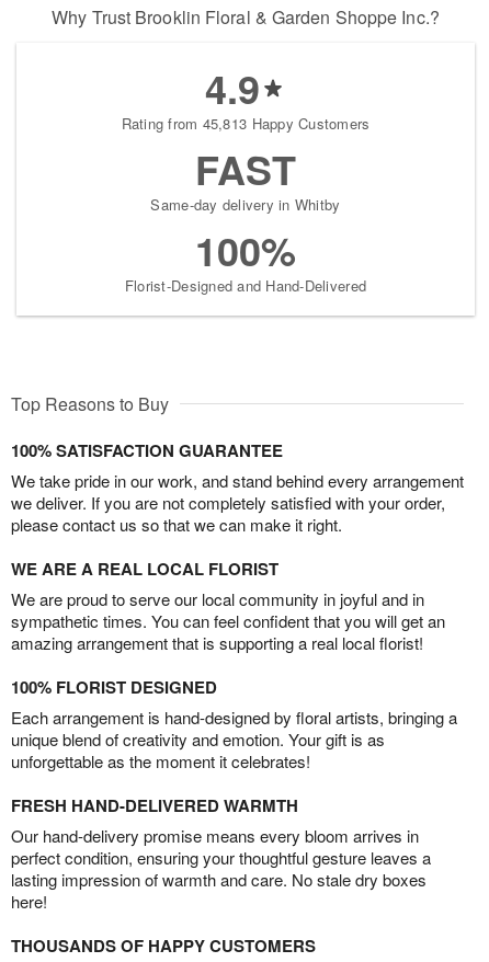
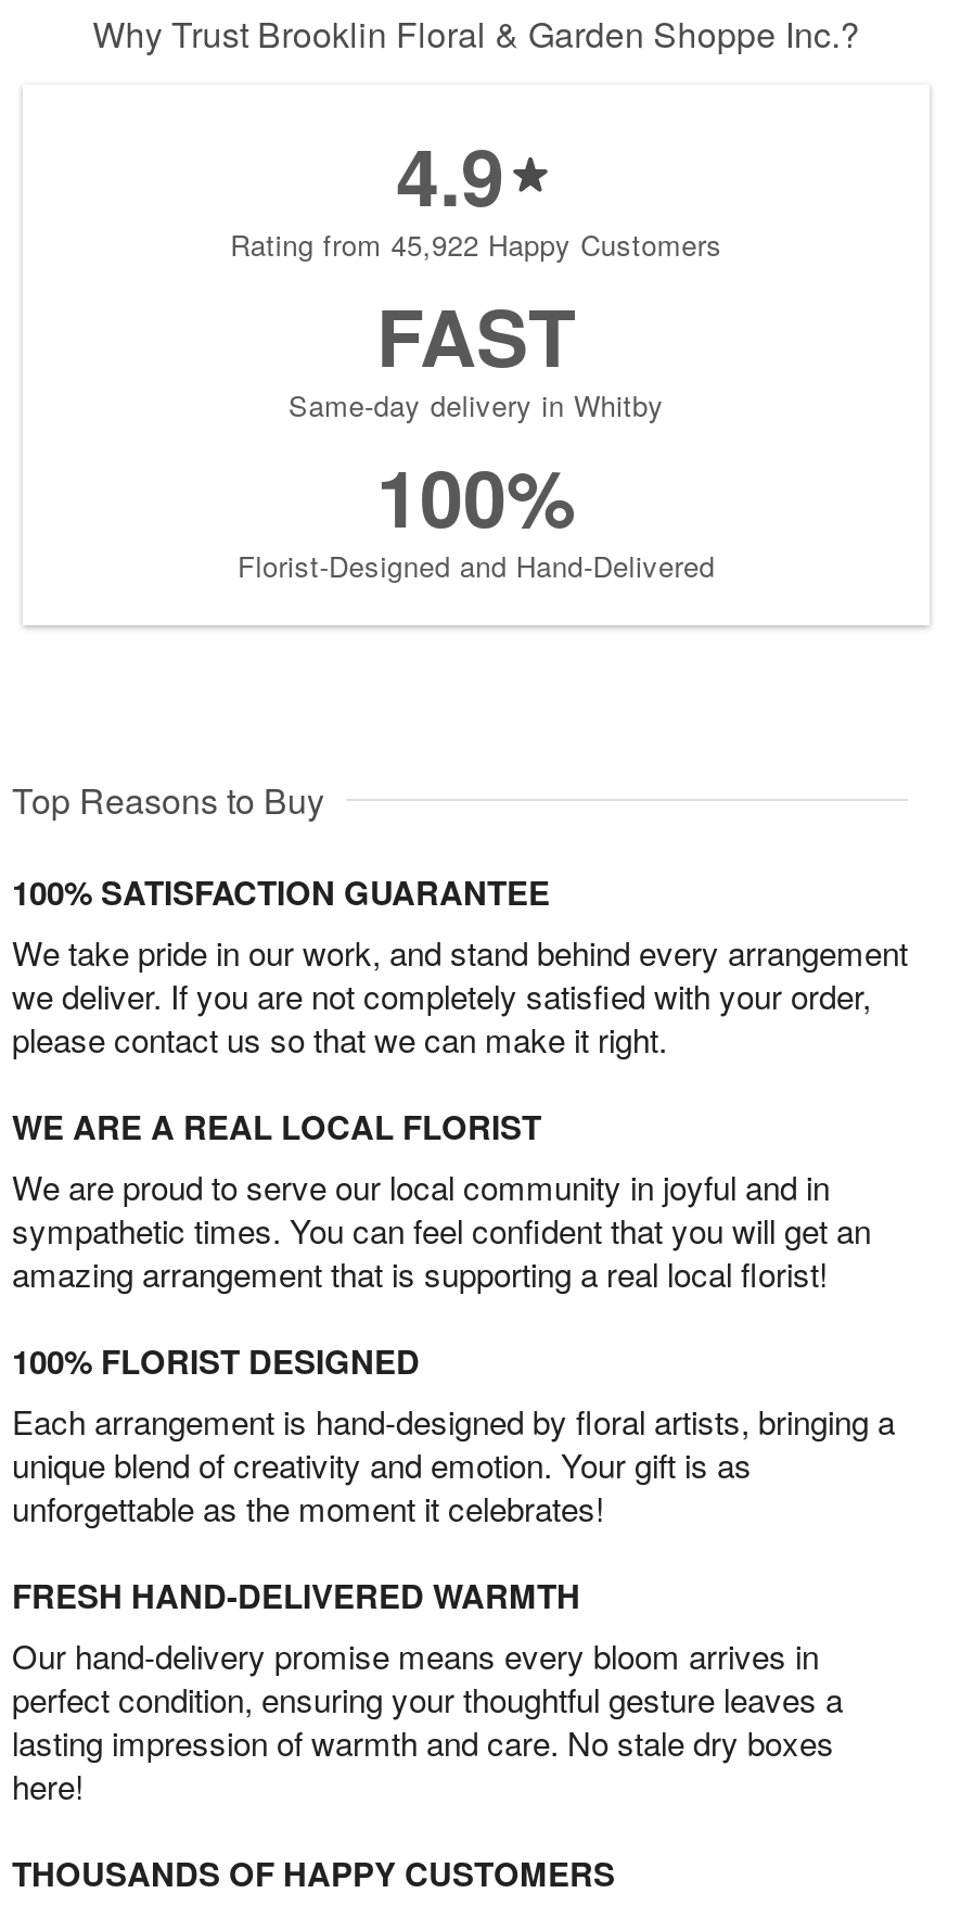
- Rating from 45,813 Happy Customers
+ Rating from 45,922 Happy Customers
